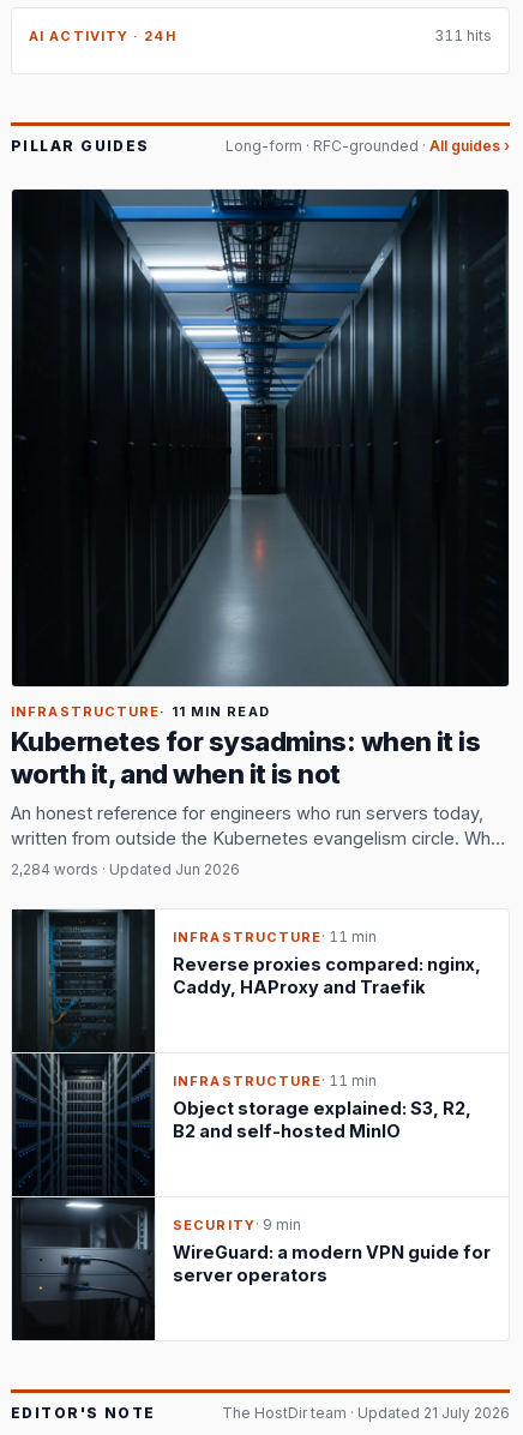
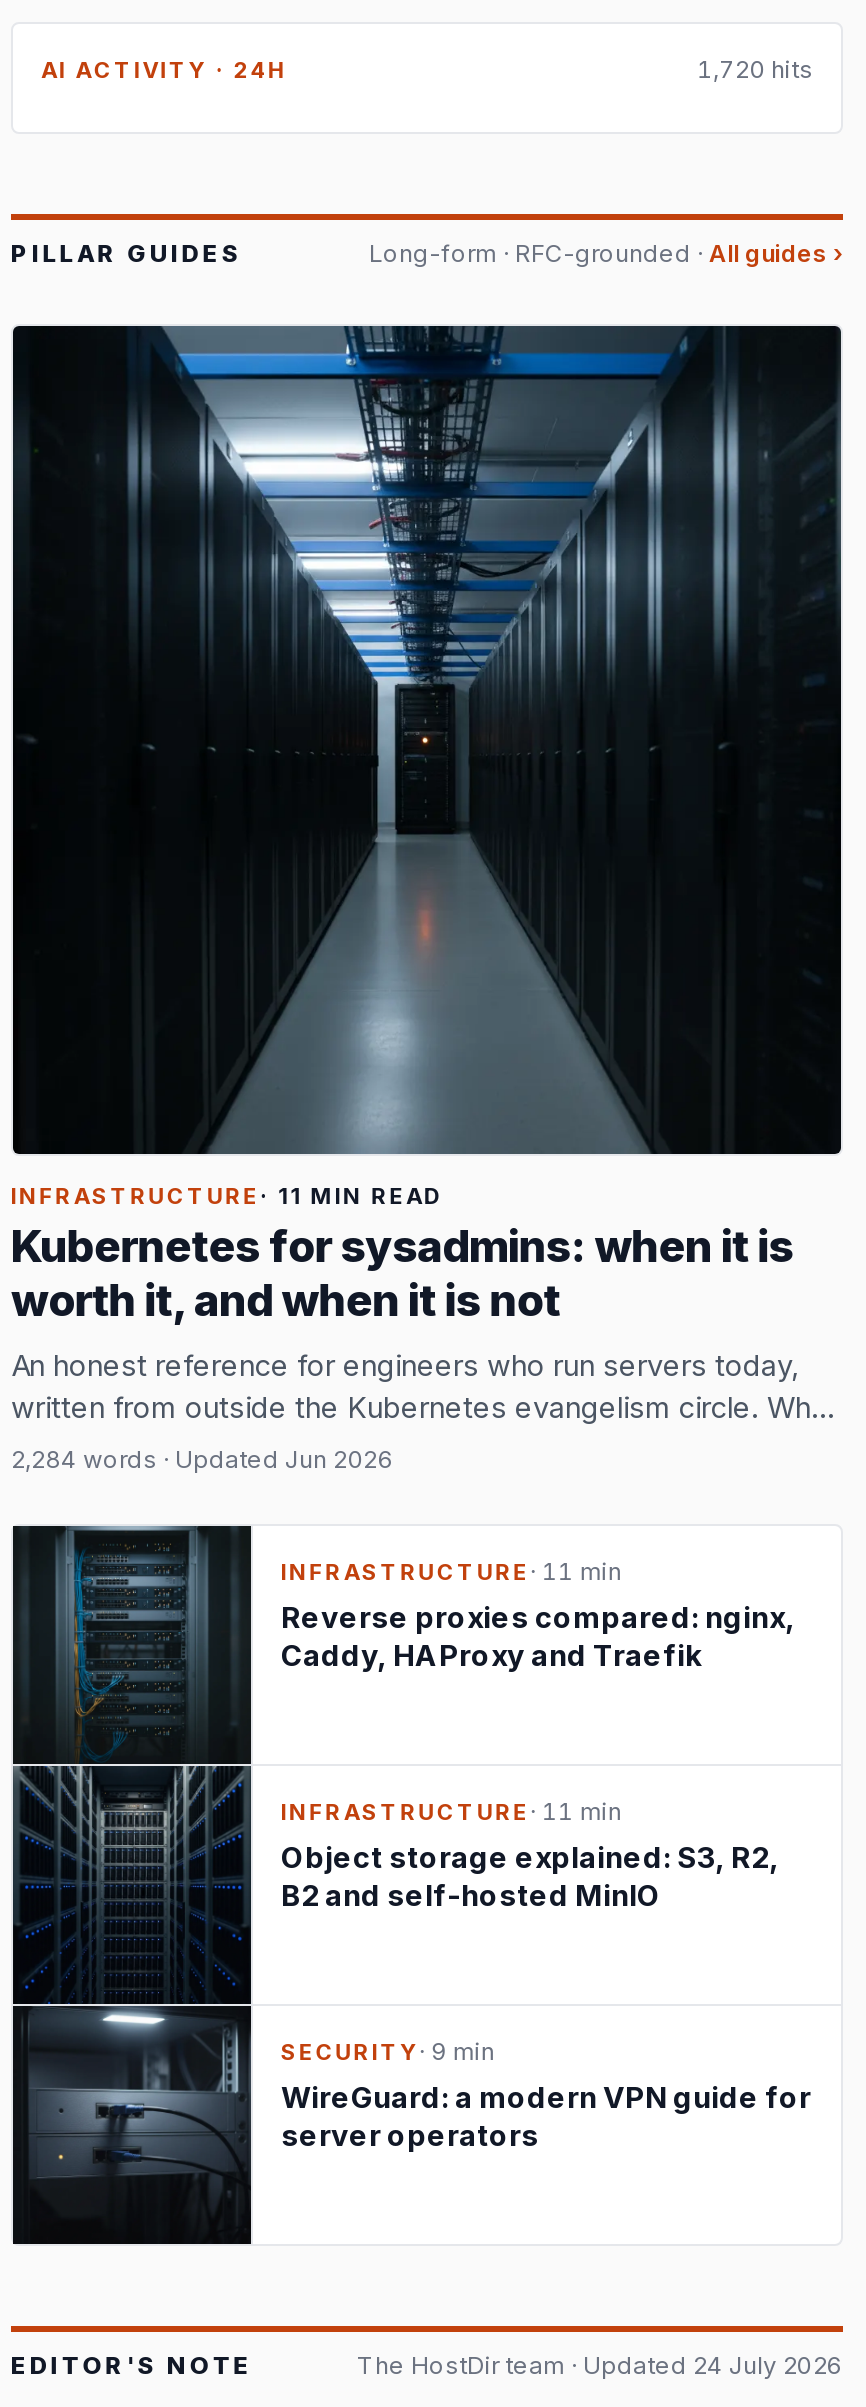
- 311 hits
+ 1,720 hits

- The HostDir team · Updated 21 July 2026
+ The HostDir team · Updated 24 July 2026
